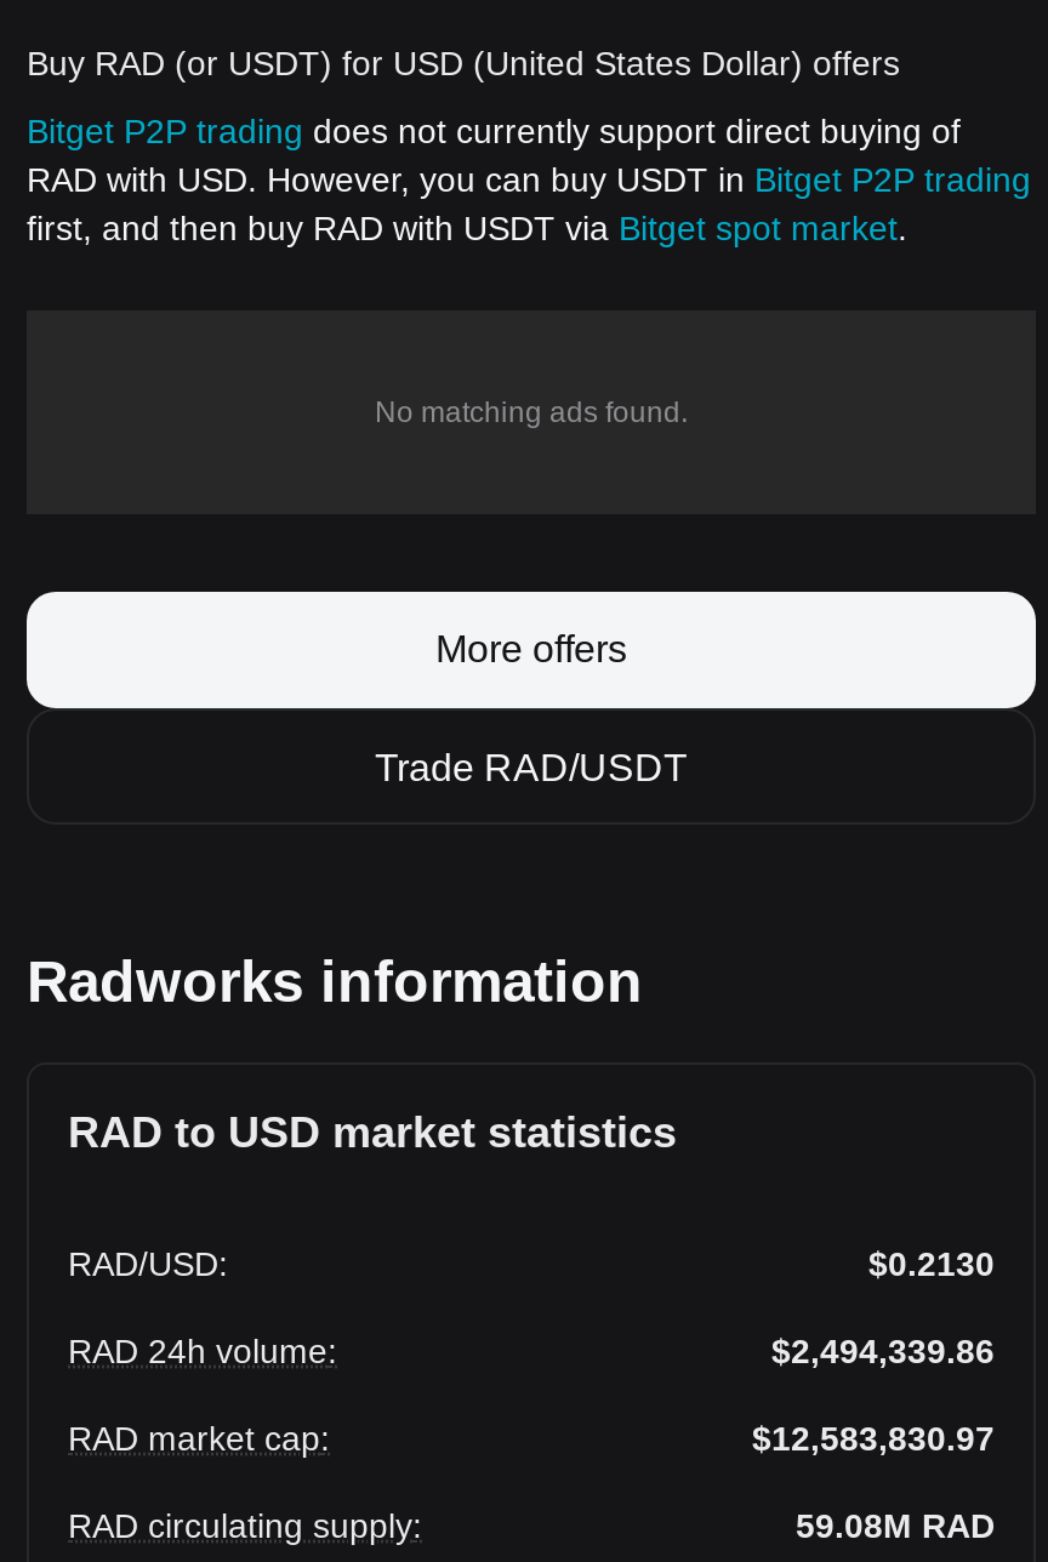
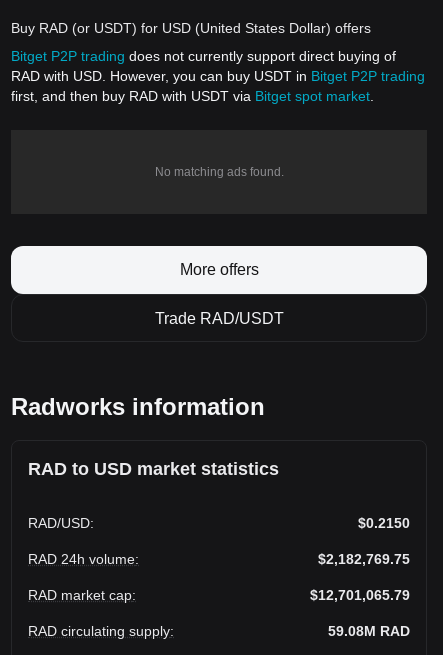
- $0.2130
+ $0.2150

- $2,494,339.86
+ $2,182,769.75

- $12,583,830.97
+ $12,701,065.79
